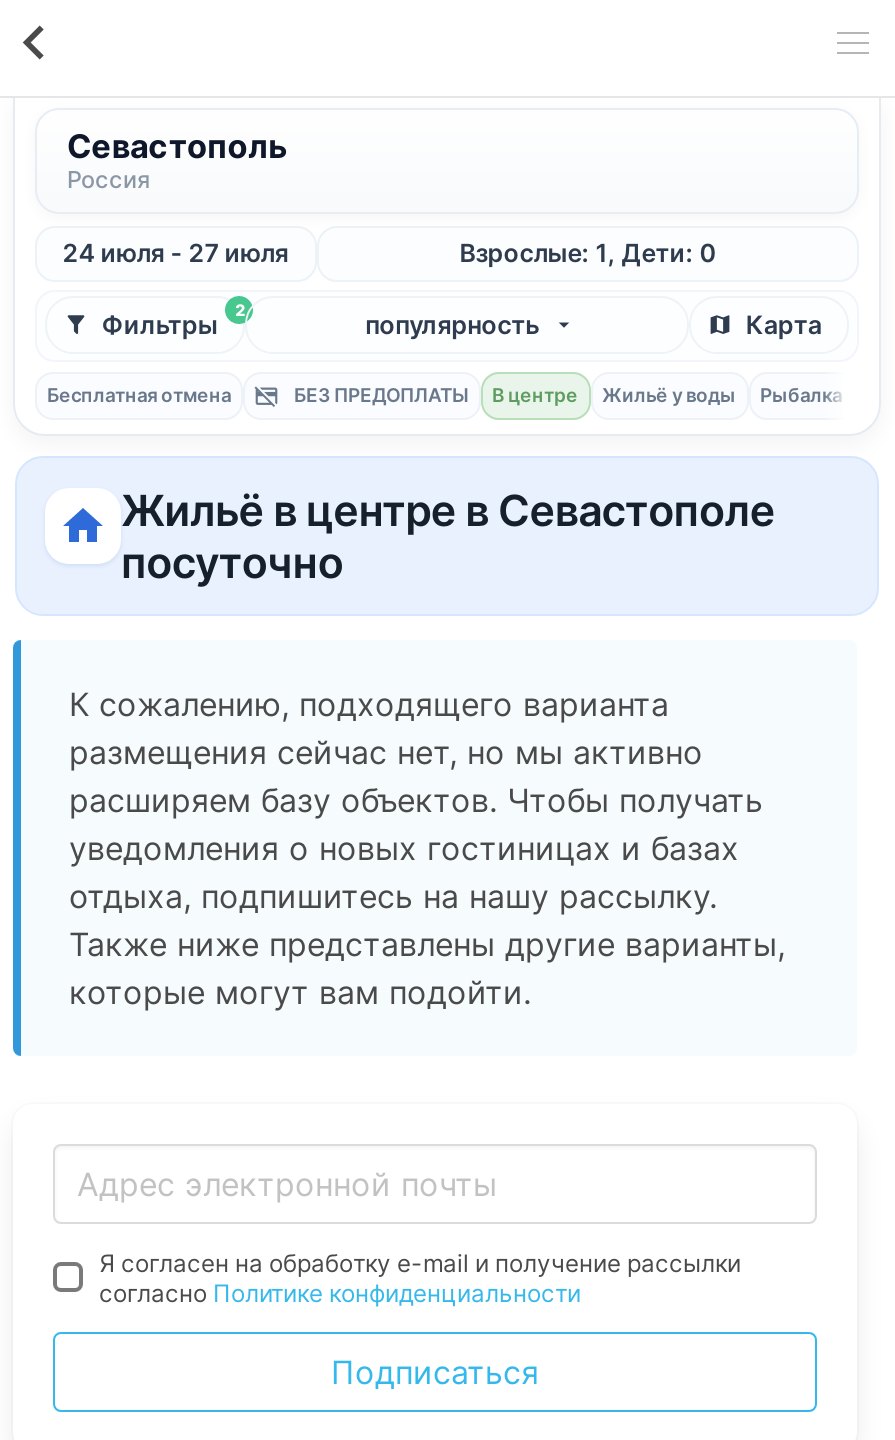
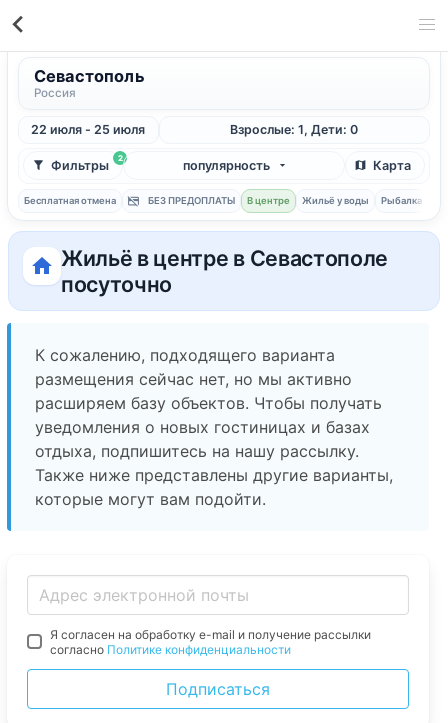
- 24 июля - 27 июля
+ 22 июля - 25 июля
